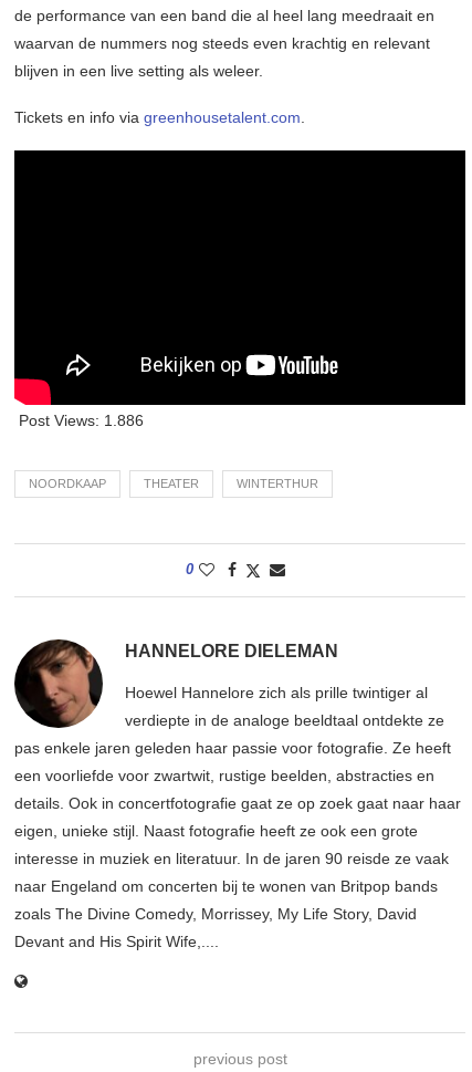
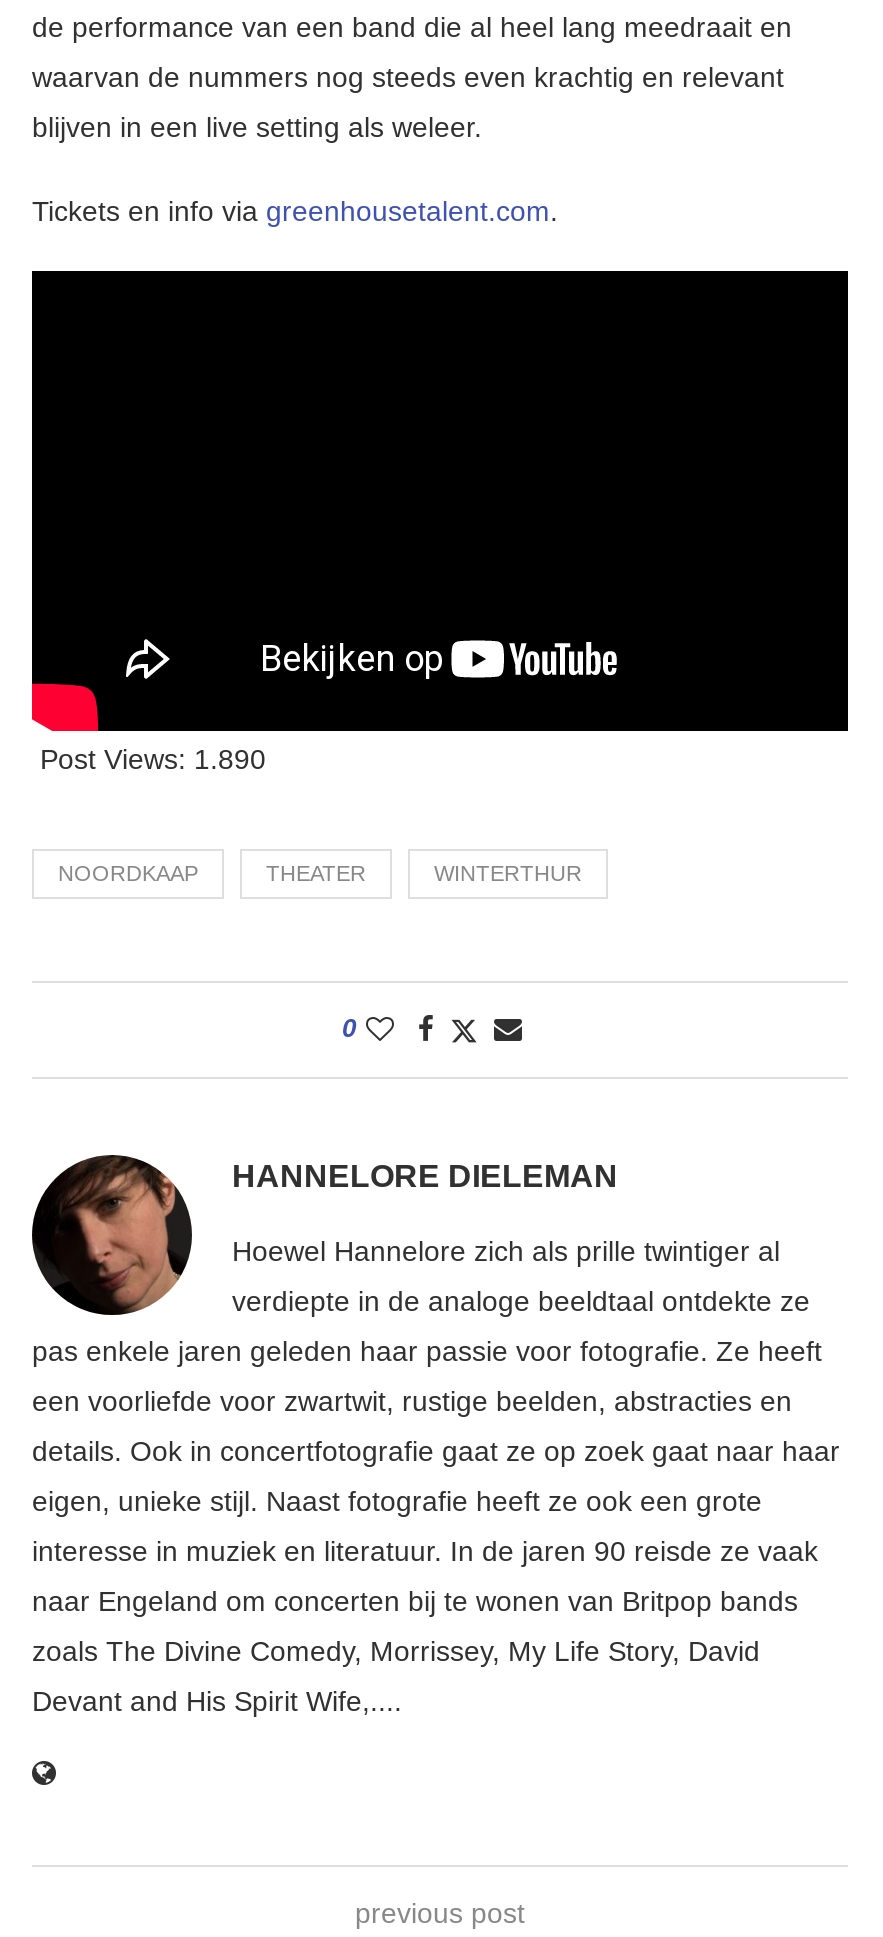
- Post Views: 1.886
+ Post Views: 1.890
